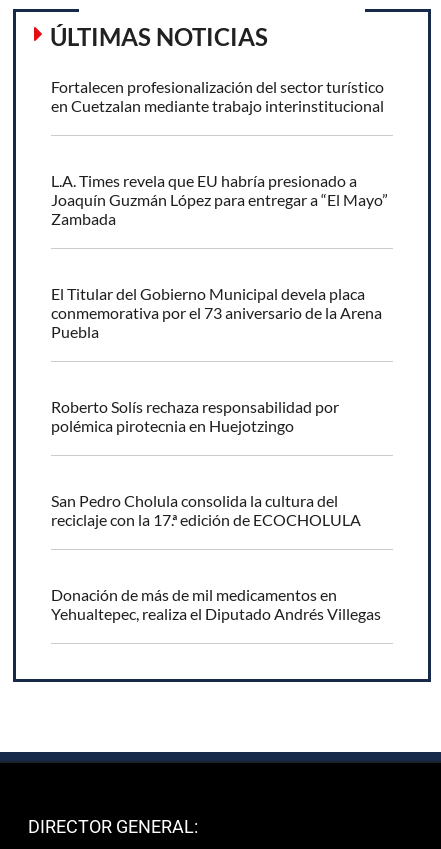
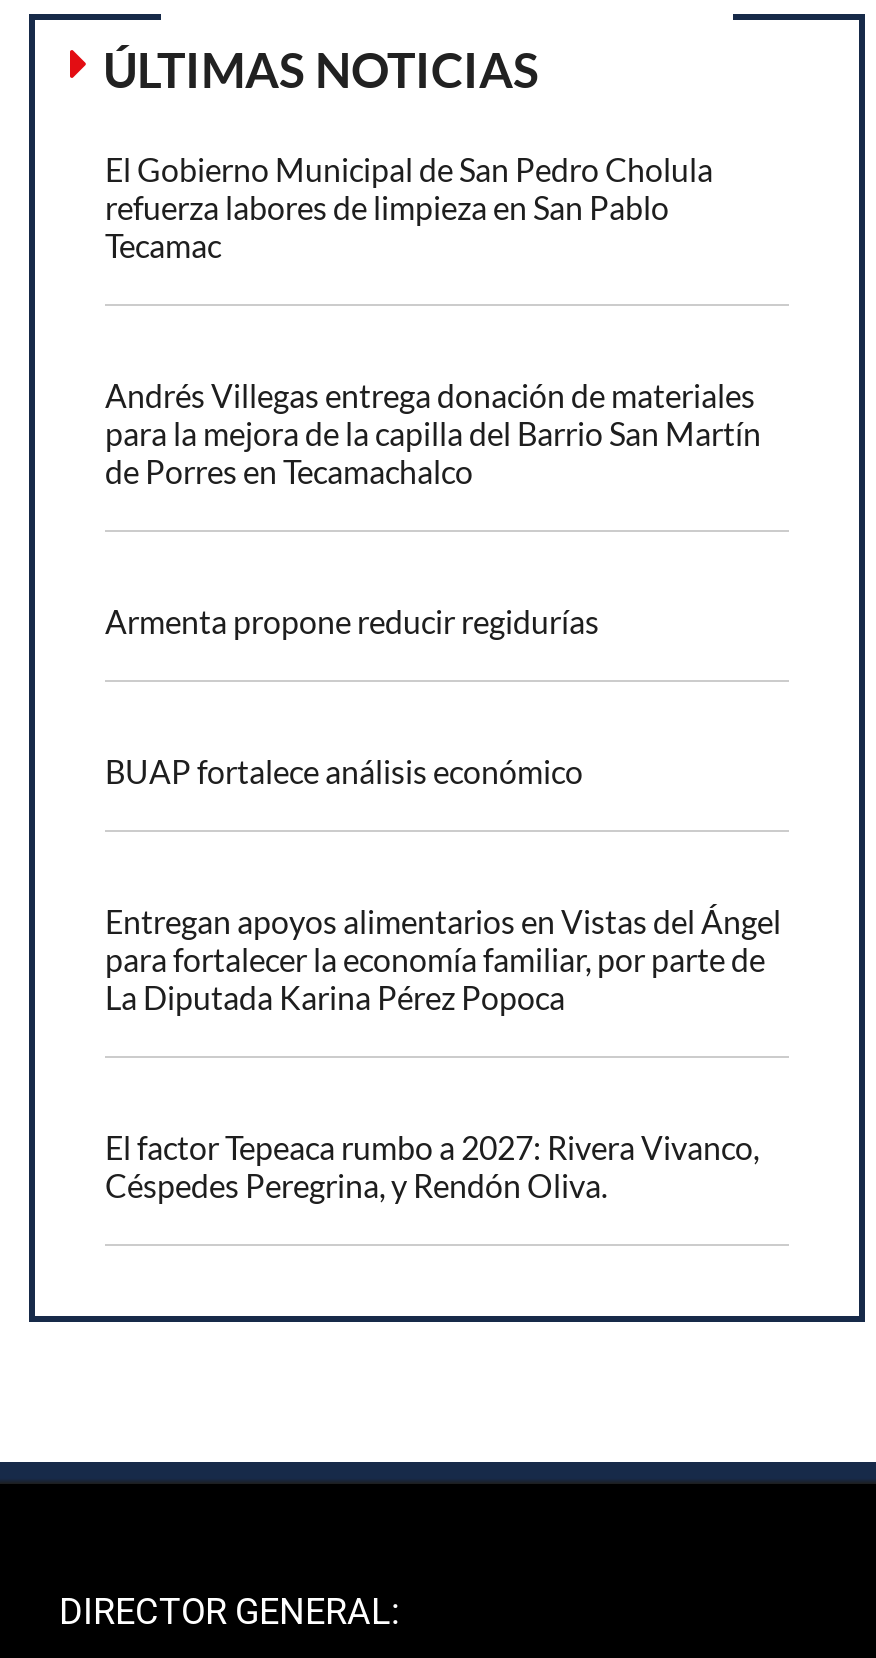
- Fortalecen profesionalización del sector turístico
- en Cuetzalan mediante trabajo interinstitucional
+ El Gobierno Municipal de San Pedro Cholula
+ refuerza labores de limpieza en San Pablo
+ Tecamac

- L.A. Times revela que EU habría presionado a
- Joaquín Guzmán López para entregar a “El Mayo”
- Zambada
+ Andrés Villegas entrega donación de materiales
+ para la mejora de la capilla del Barrio San Martín
+ de Porres en Tecamachalco

- El Titular del Gobierno Municipal devela placa
- conmemorativa por el 73 aniversario de la Arena
- Puebla
+ Armenta propone reducir regidurías

- Roberto Solís rechaza responsabilidad por
- polémica pirotecnia en Huejotzingo
+ BUAP fortalece análisis económico

- San Pedro Cholula consolida la cultura del
- reciclaje con la 17.ª edición de ECOCHOLULA
+ Entregan apoyos alimentarios en Vistas del Ángel
+ para fortalecer la economía familiar, por parte de
+ La Diputada Karina Pérez Popoca

- Donación de más de mil medicamentos en
- Yehualtepec, realiza el Diputado Andrés Villegas
+ El factor Tepeaca rumbo a 2027: Rivera Vivanco,
+ Céspedes Peregrina, y Rendón Oliva.
